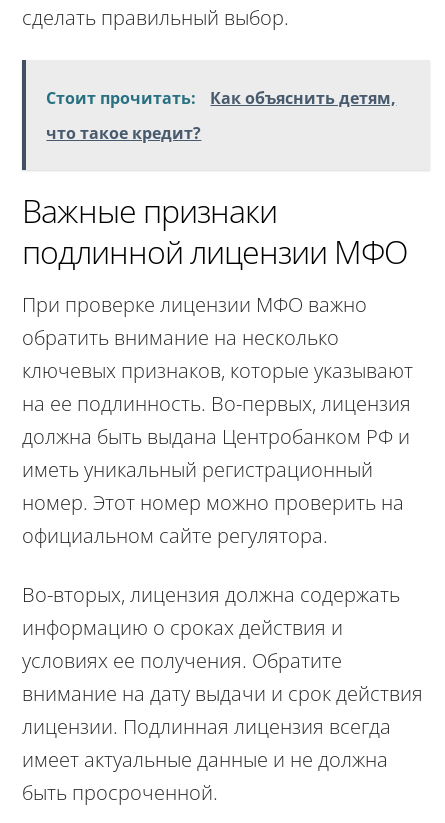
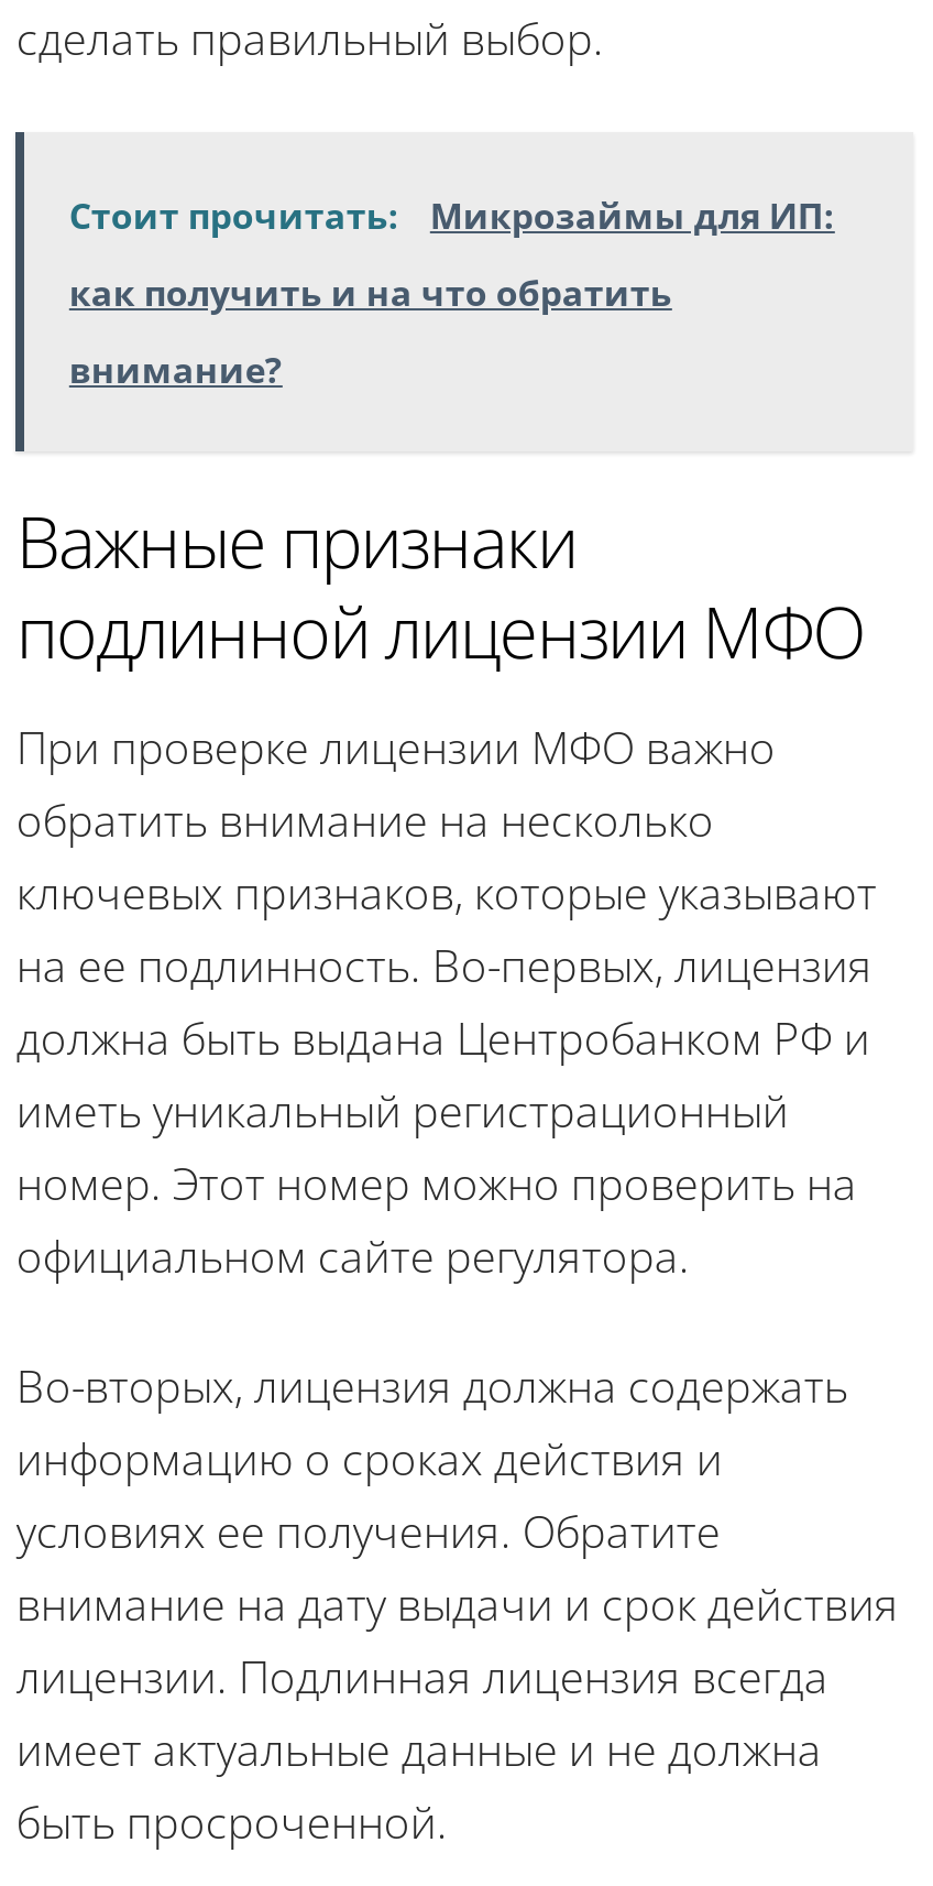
- Стоит прочитать: Как объяснить детям,
- что такое кредит?
+ Стоит прочитать: Микрозаймы для ИП:
+ как получить и на что обратить
+ внимание?
